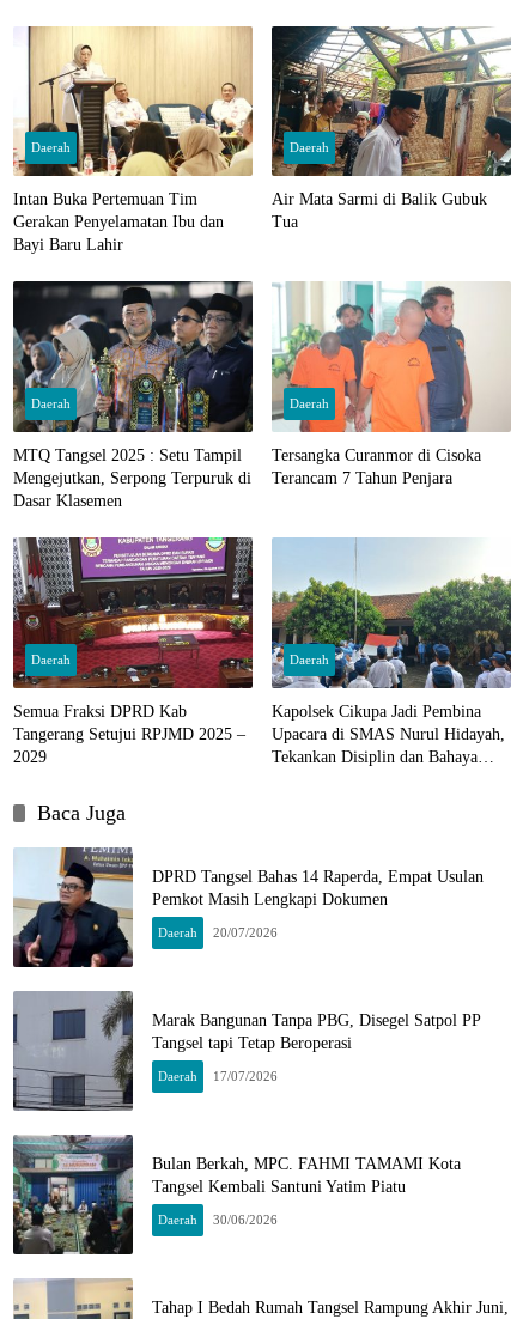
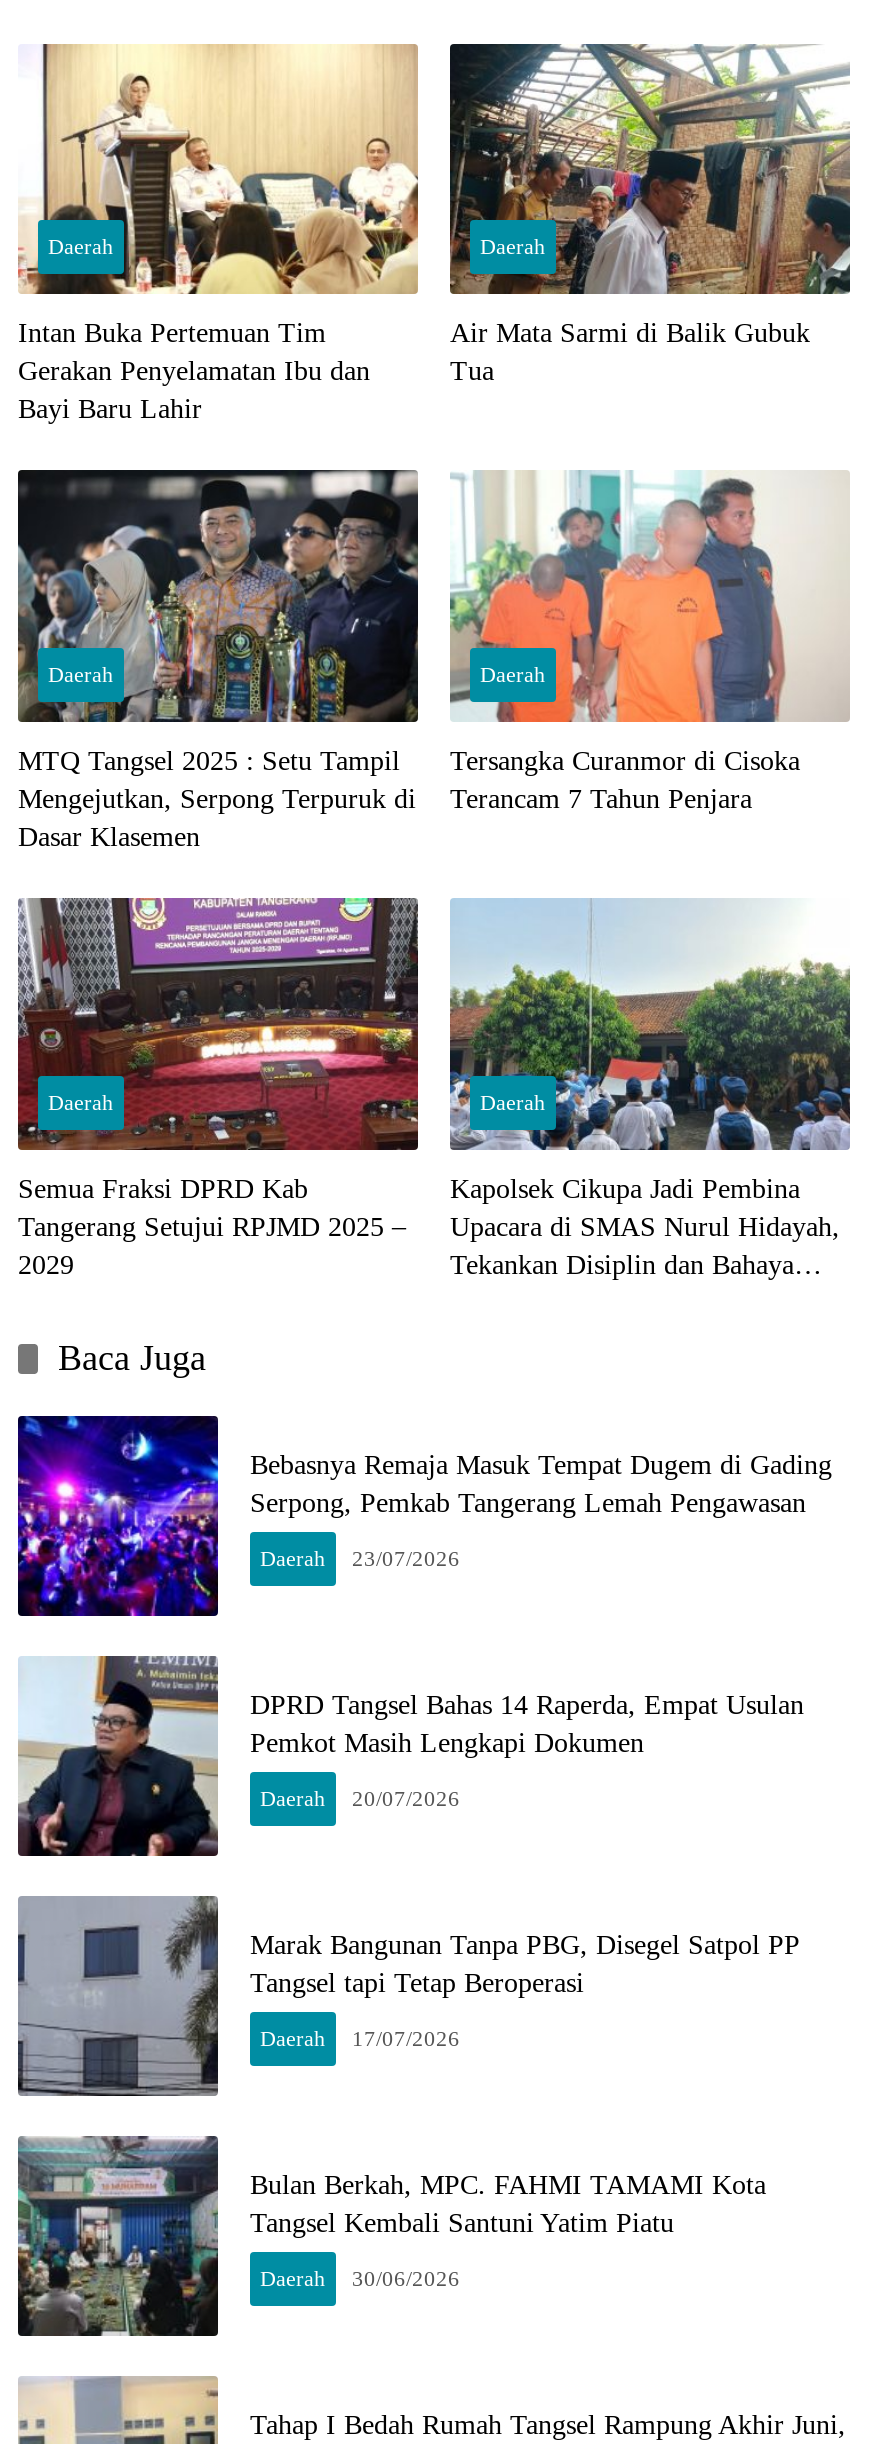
+ [image]
+ Bebasnya Remaja Masuk Tempat Dugem di Gading
+ Serpong, Pemkab Tangerang Lemah Pengawasan
+ Daerah
+ 23/07/2026
